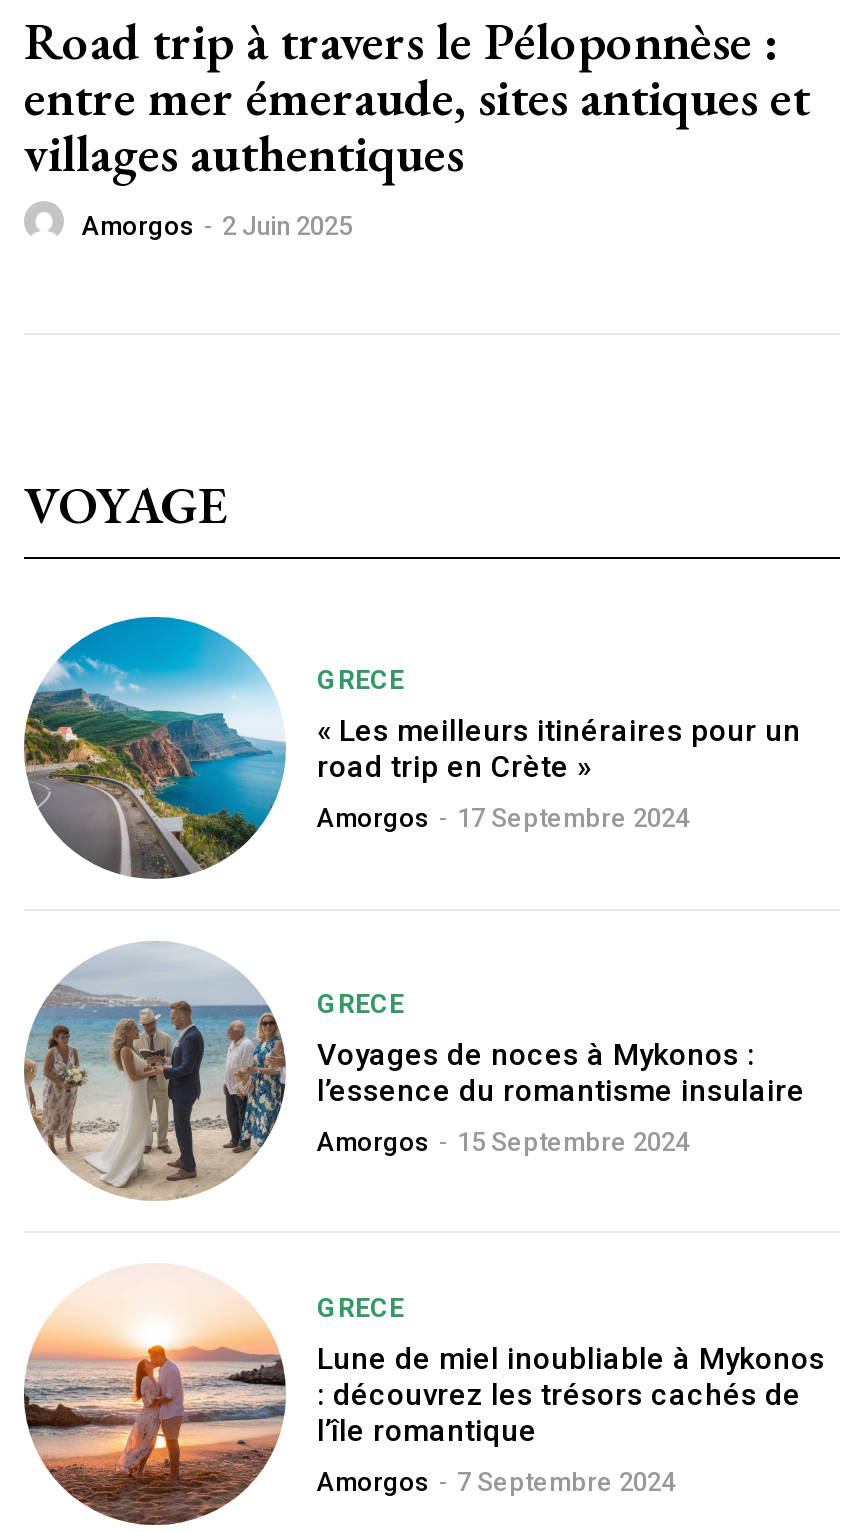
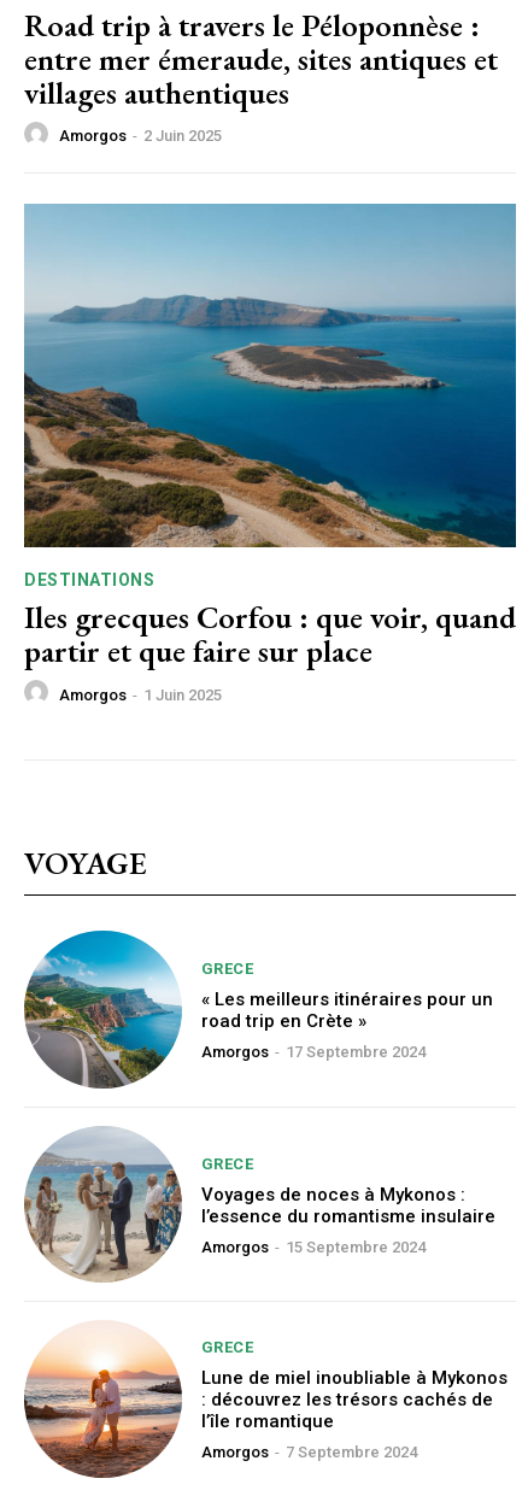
+ [image]
+ DESTINATIONS
+ Iles grecques Corfou : que voir, quand
+ partir et que faire sur place
+ Amorgos - 1 Juin 2025
